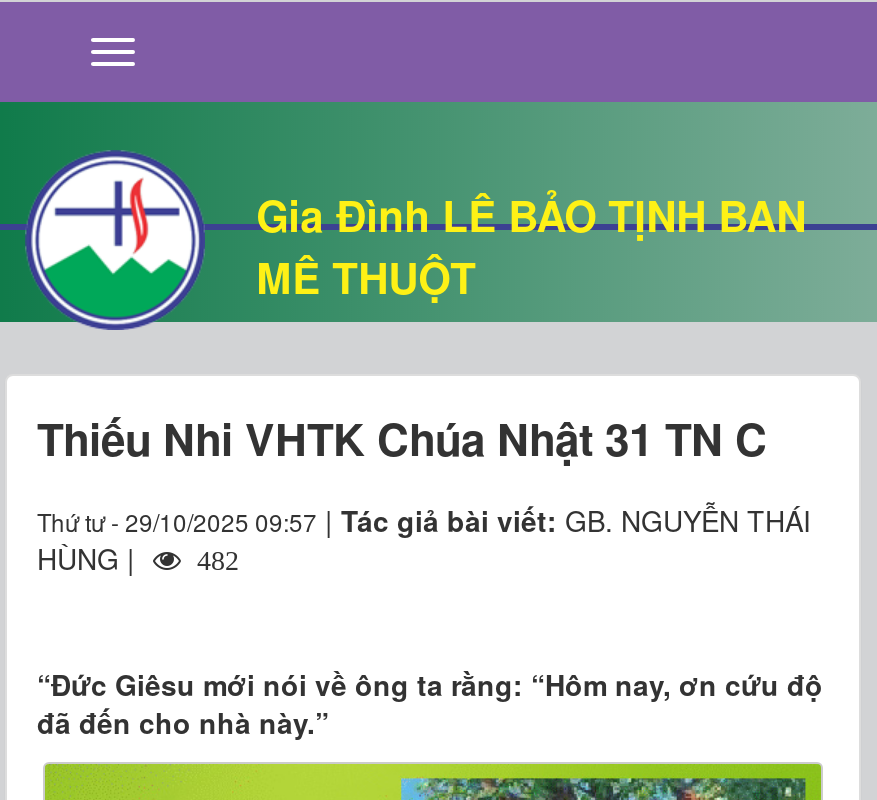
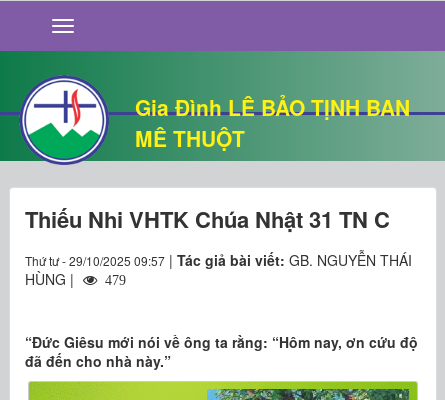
- 482
+ 479
